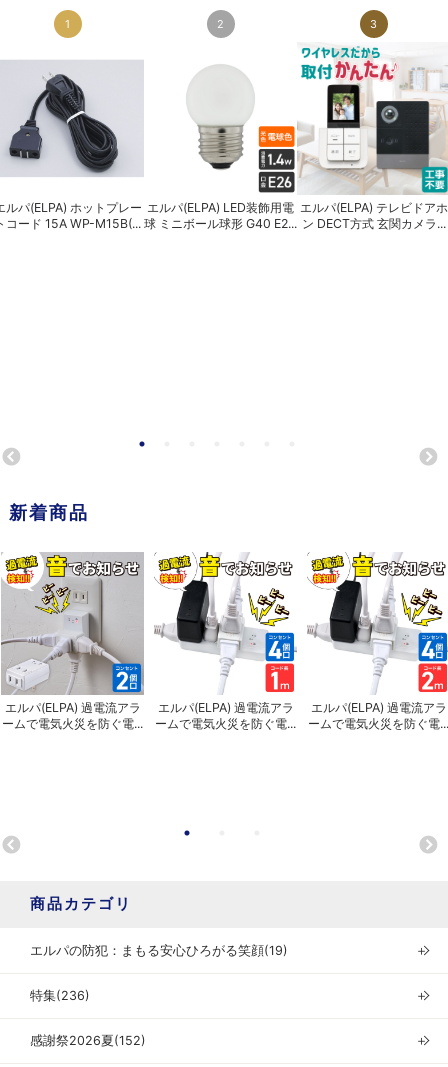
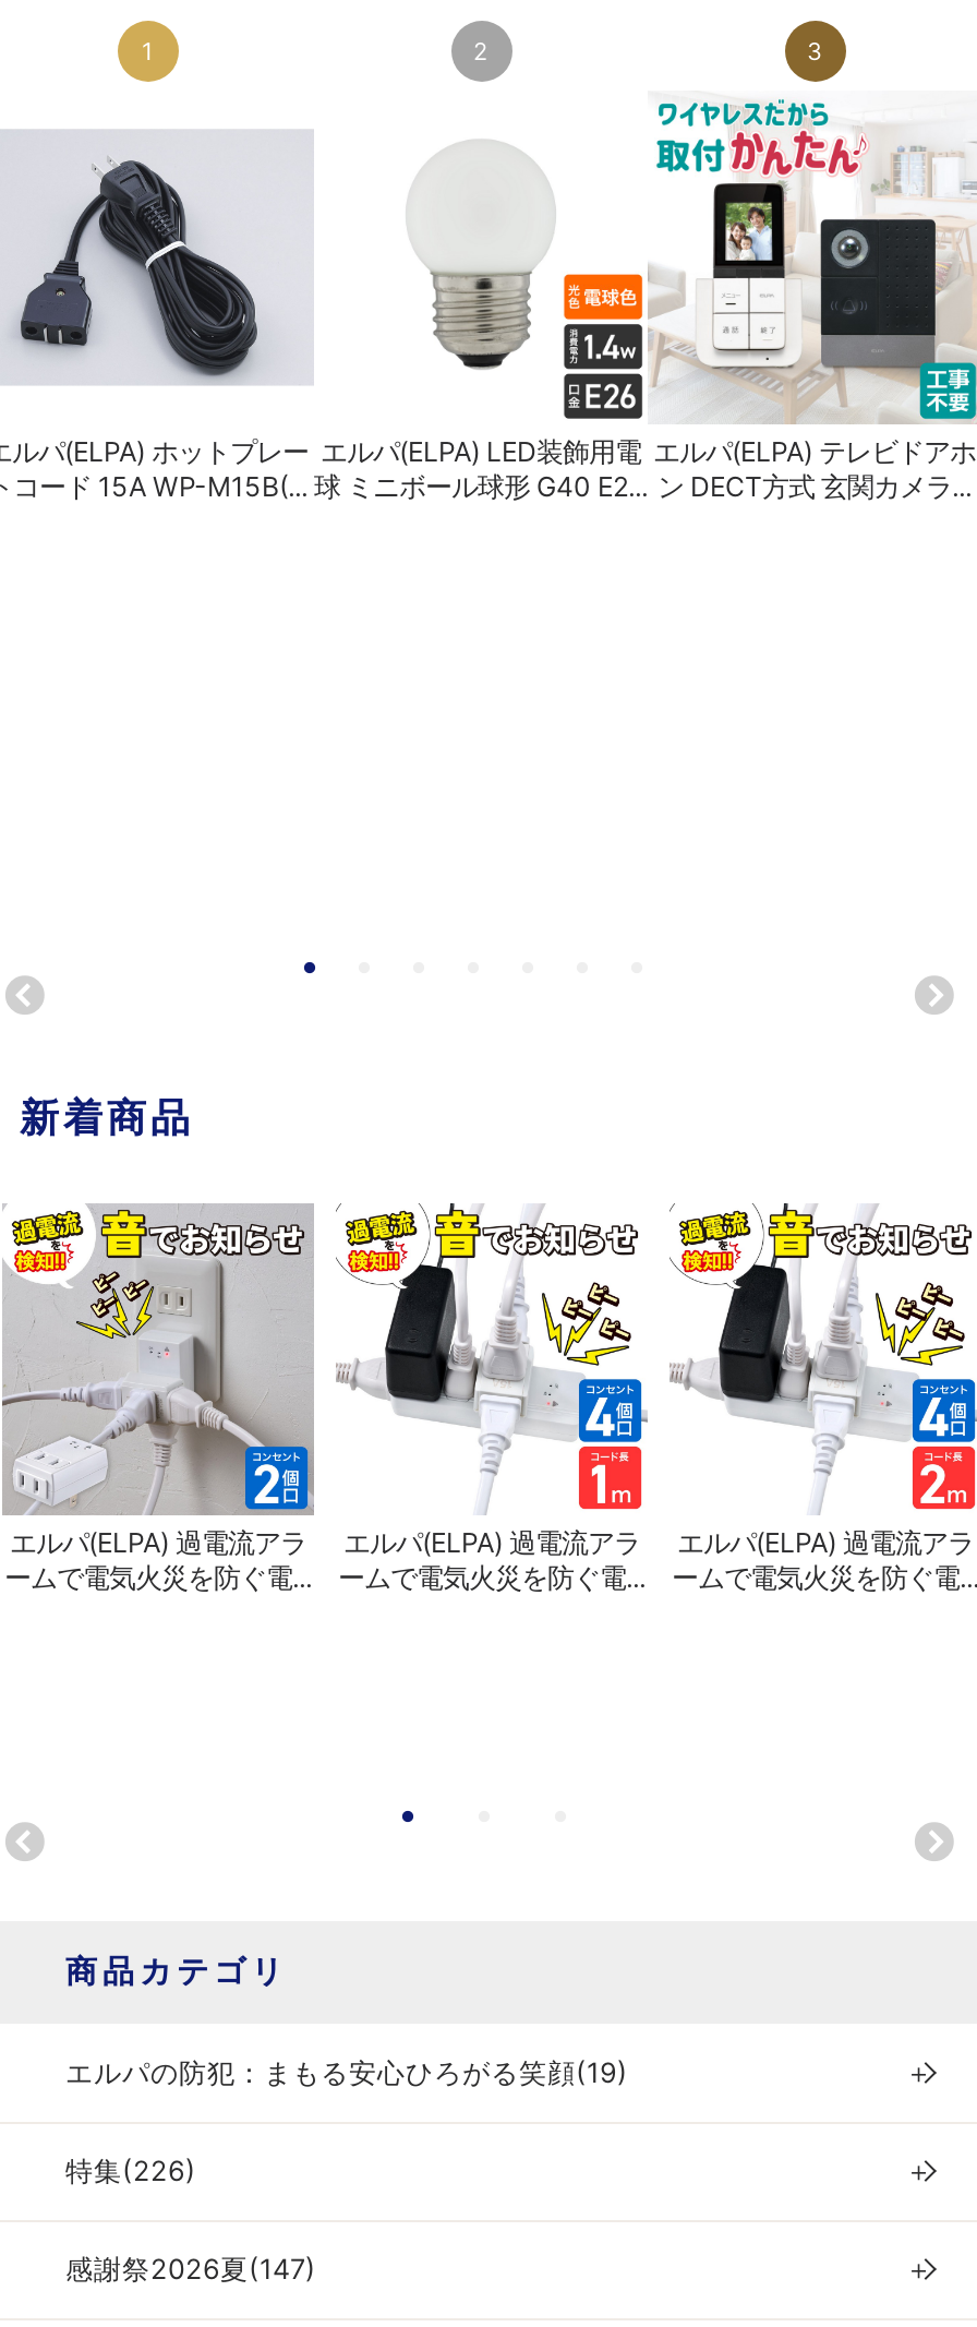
- 特集(236)
+ 特集(226)

- 感謝祭2026夏(152)
+ 感謝祭2026夏(147)
